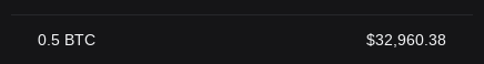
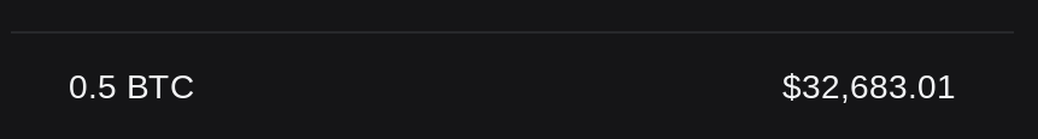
- $32,960.38
+ $32,683.01
